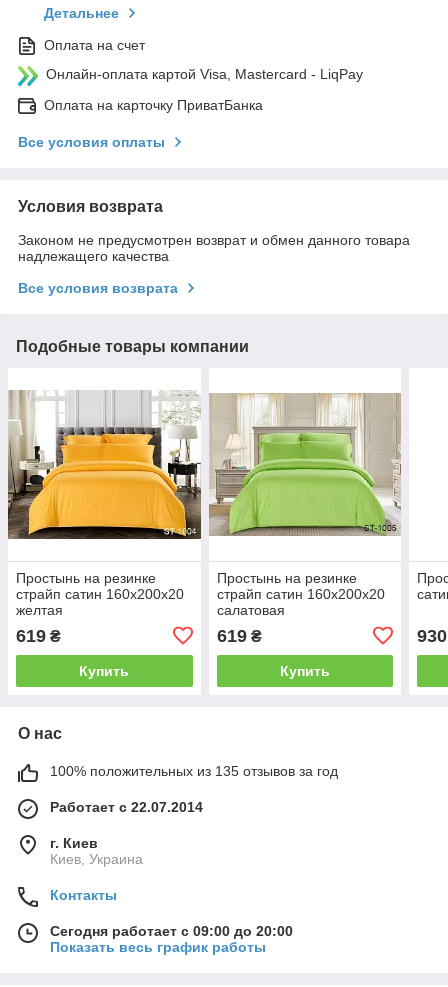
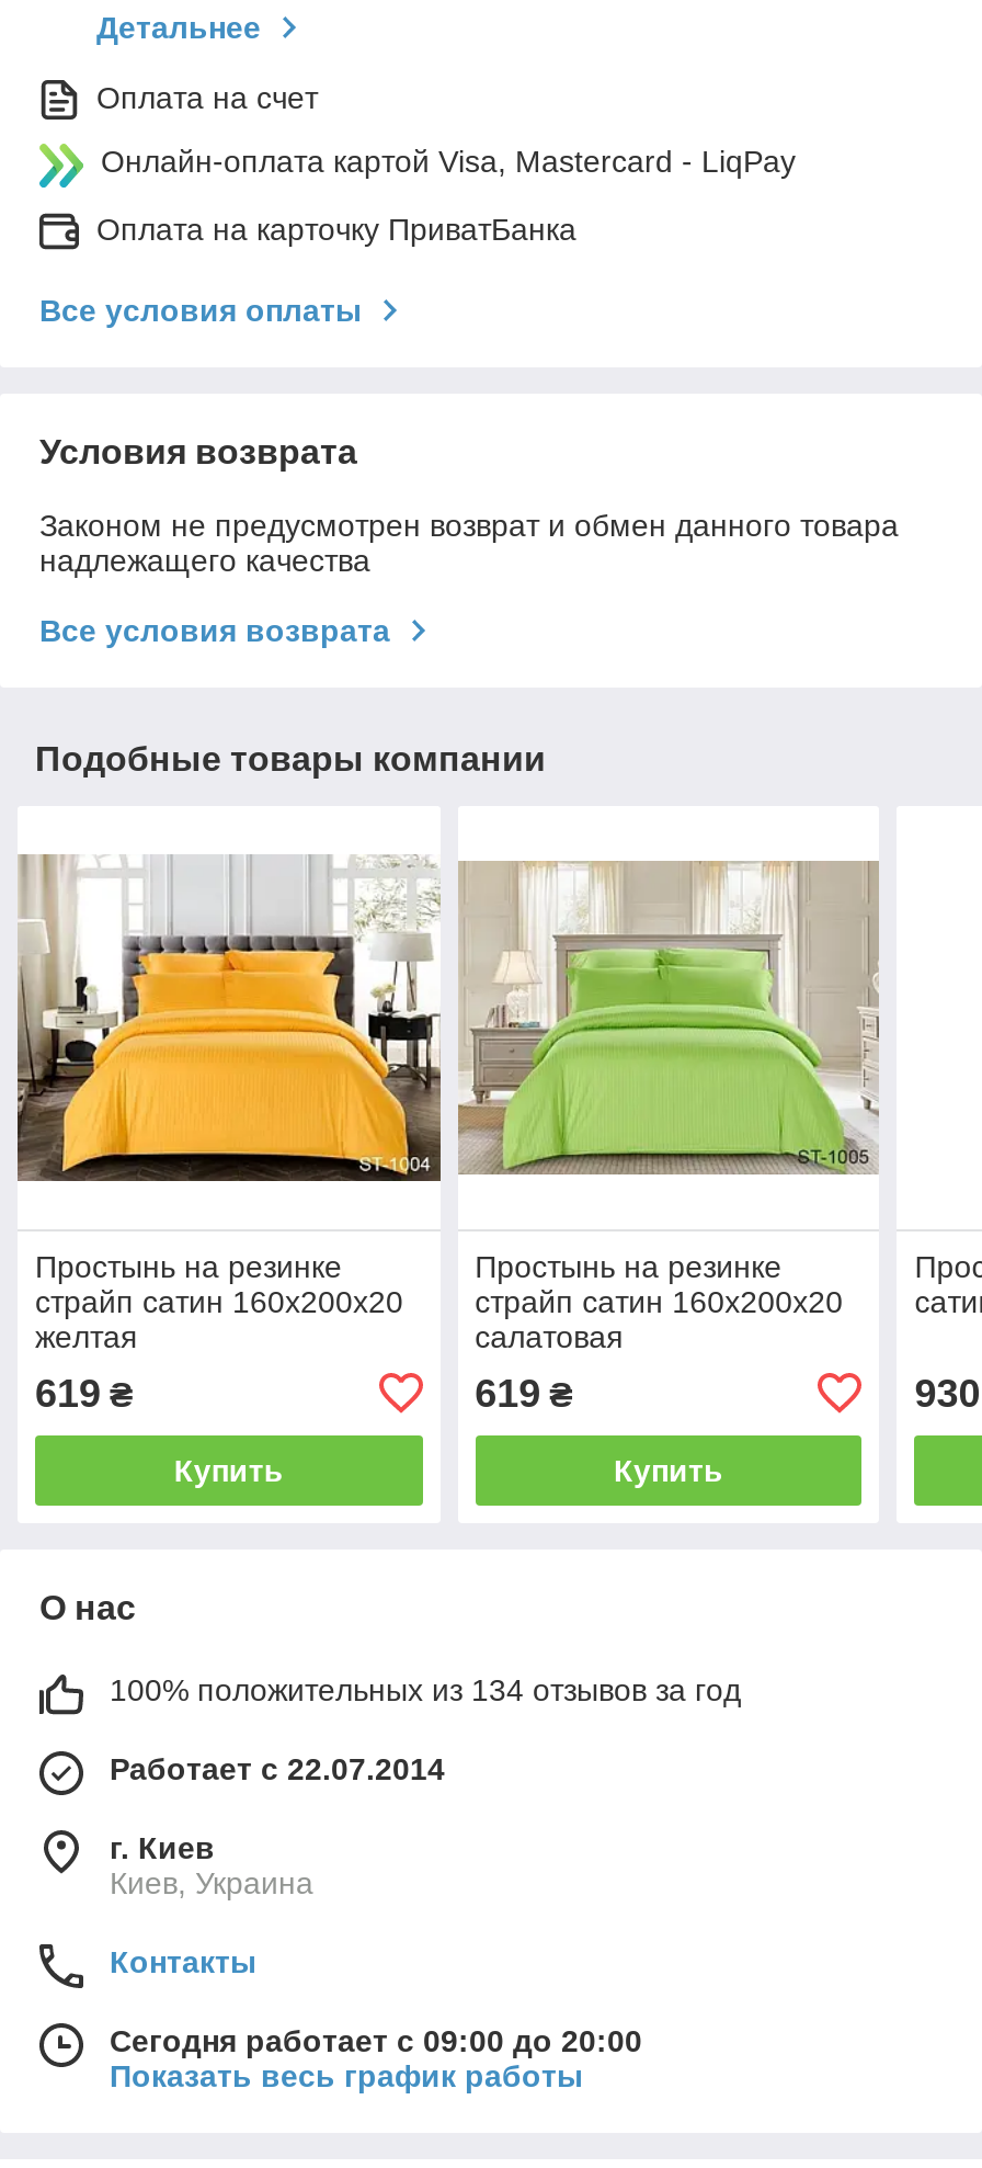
- 100% положительных из 135 отзывов за год
+ 100% положительных из 134 отзывов за год
